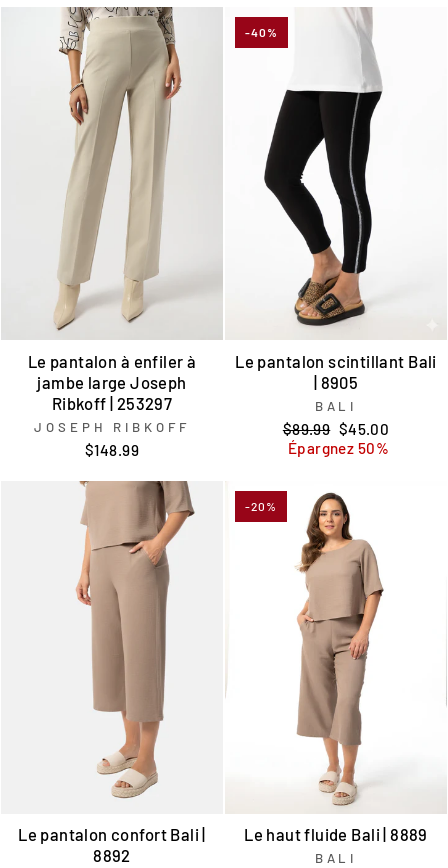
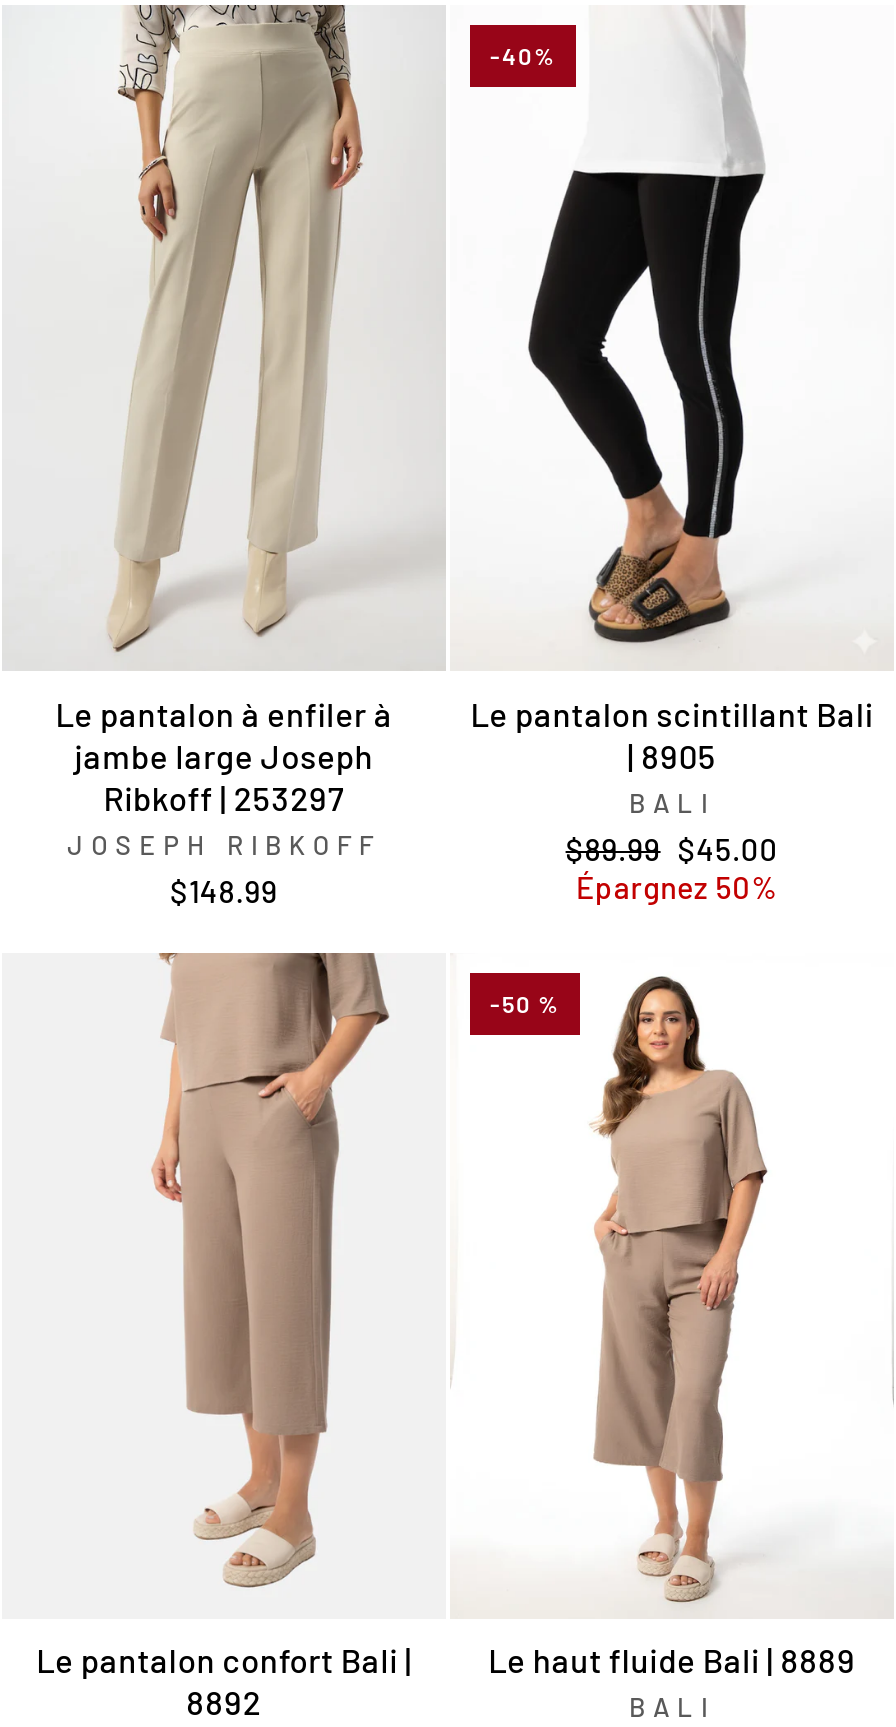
- -20%
+ -50 %
